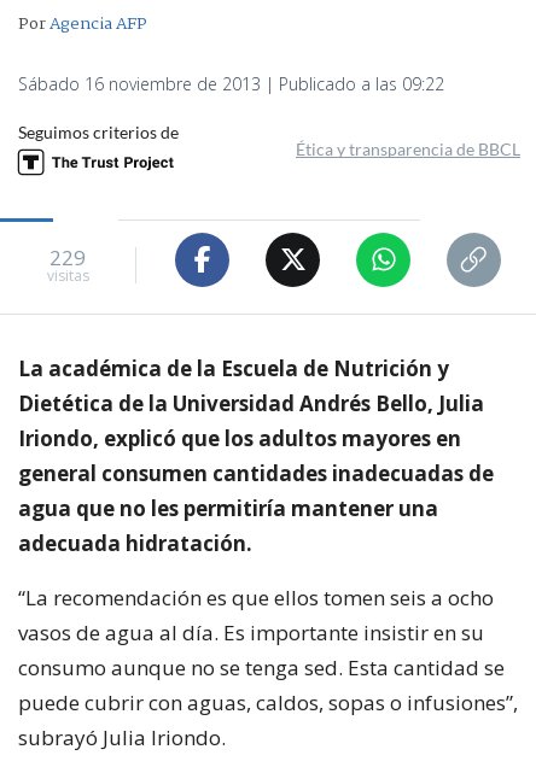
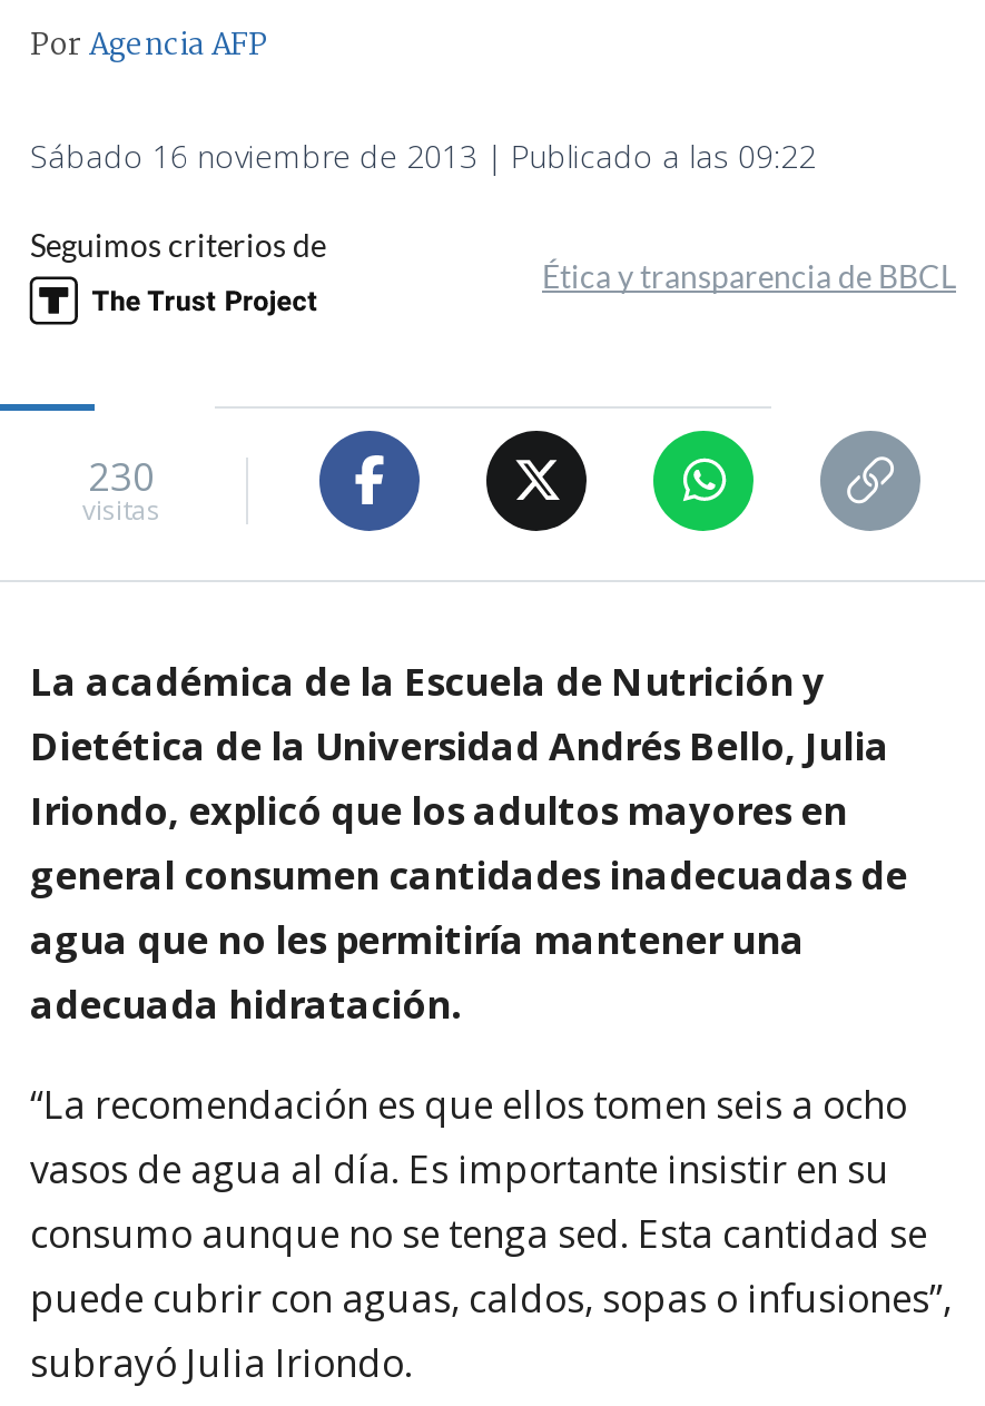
- 229
+ 230
